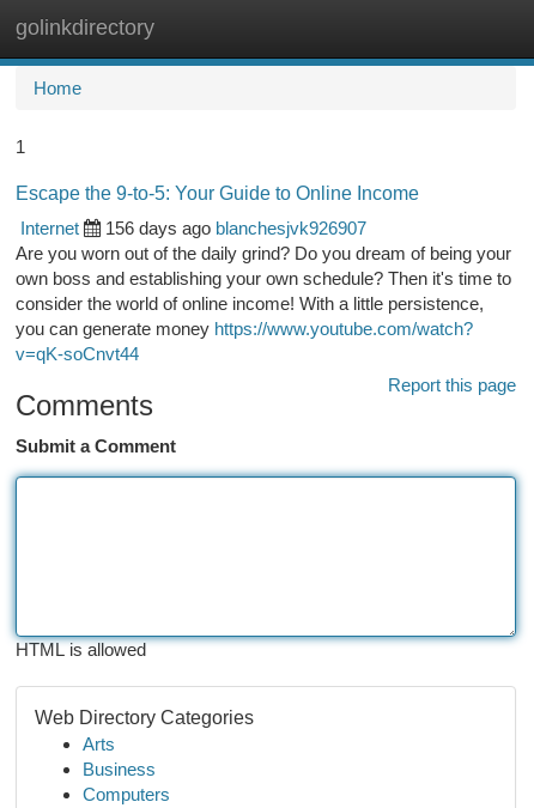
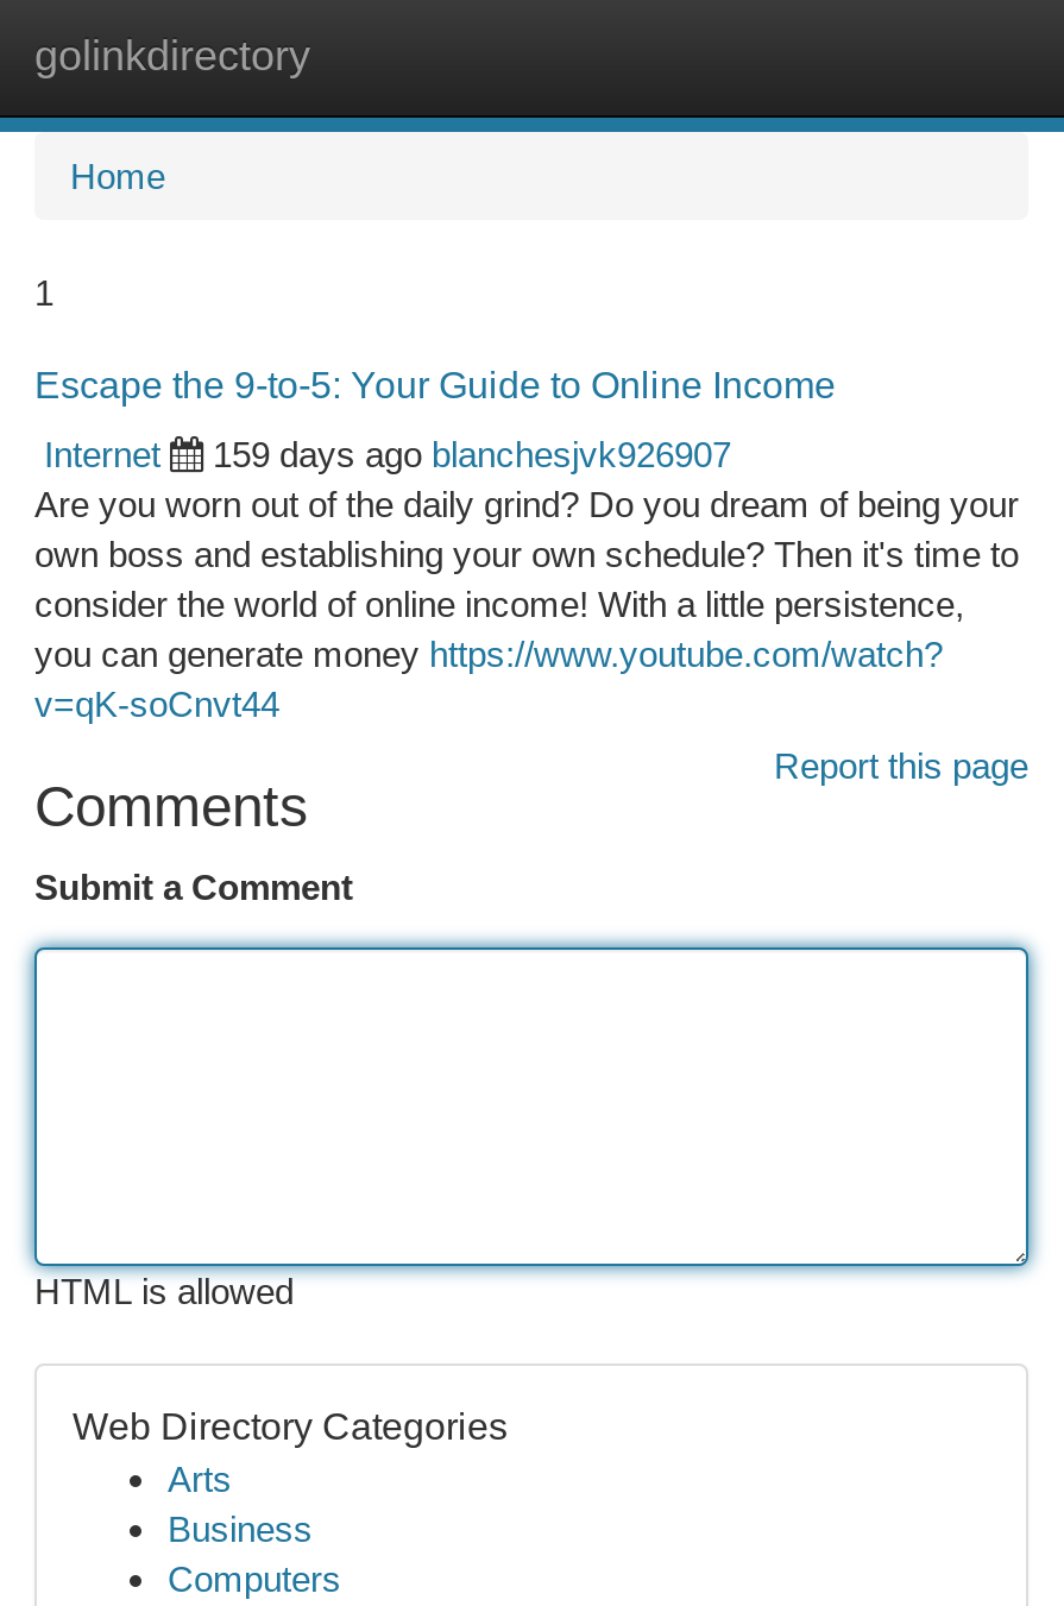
- 156 days ago blanchesjvk926907
+ 159 days ago blanchesjvk926907
